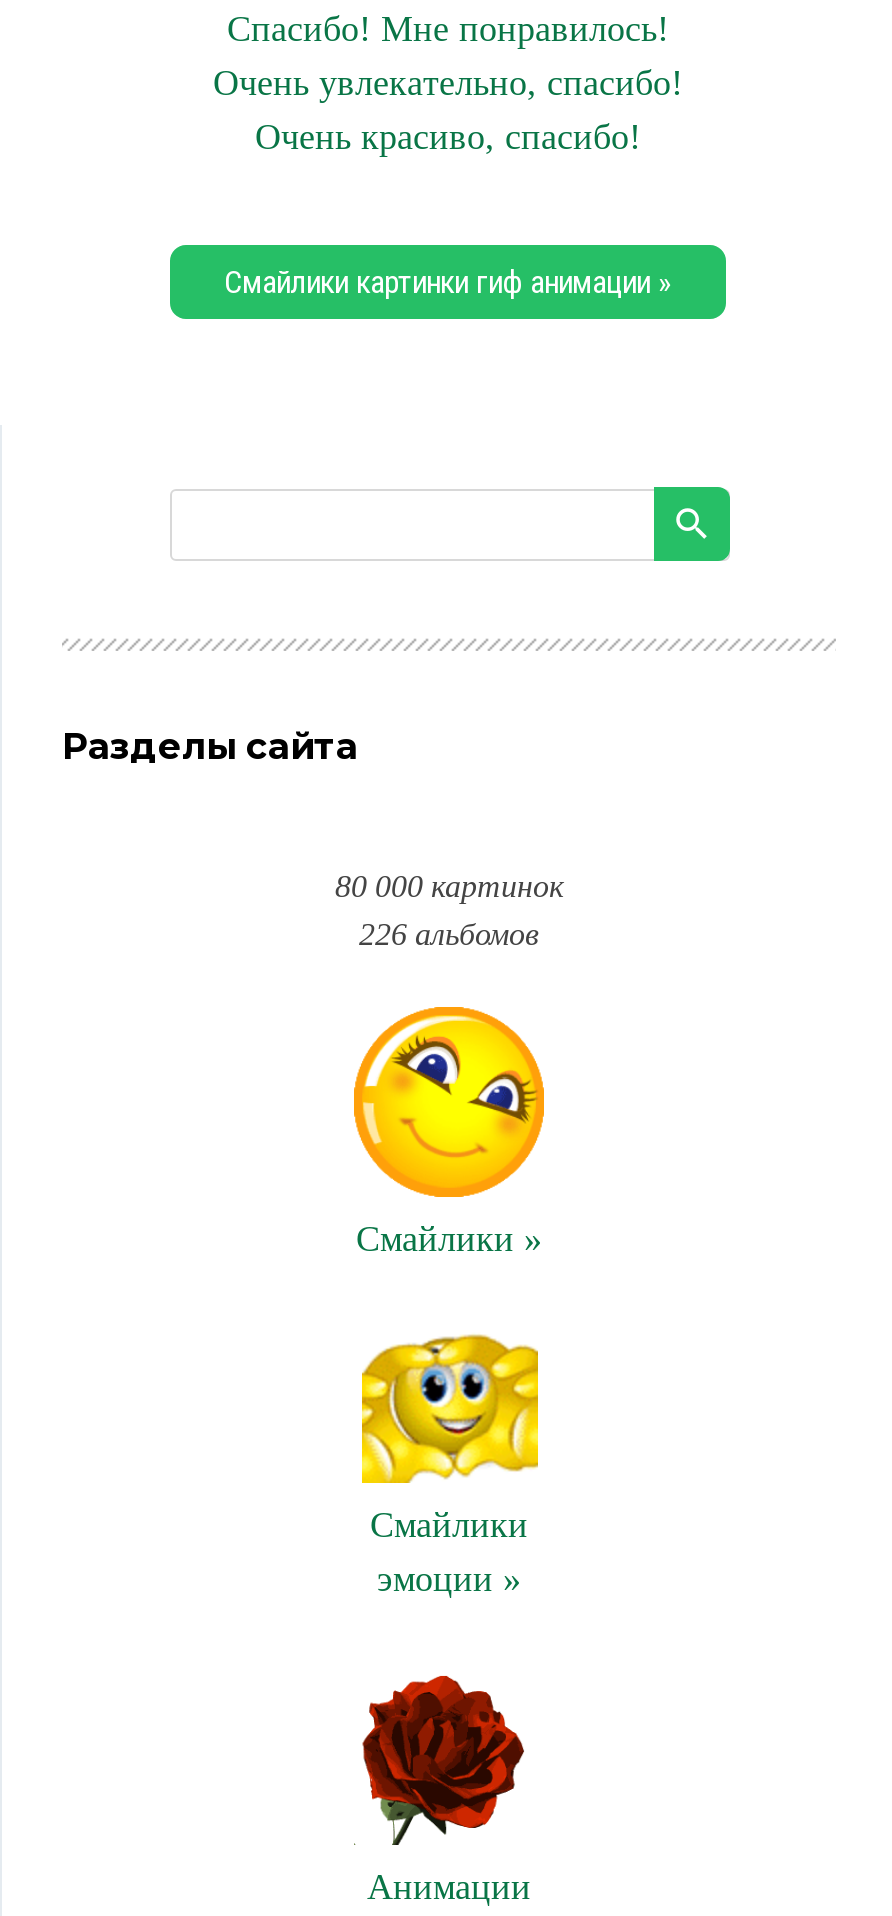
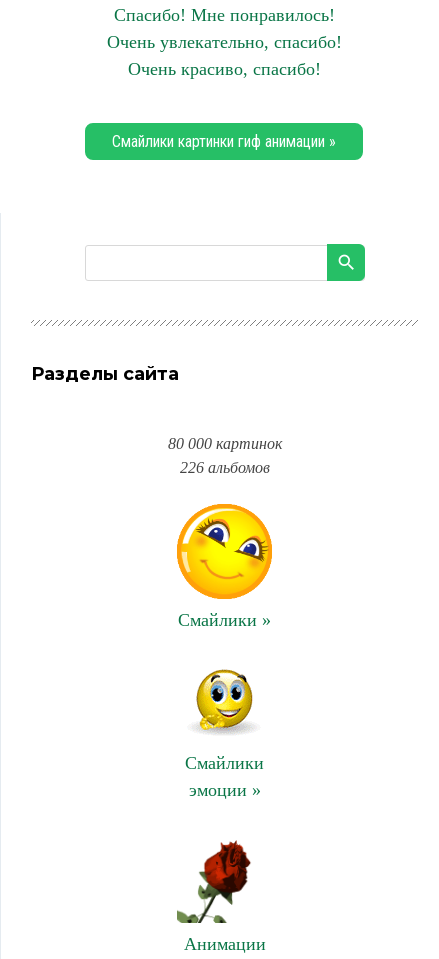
- [image]
+ [image]

- [image]
+ [image]
